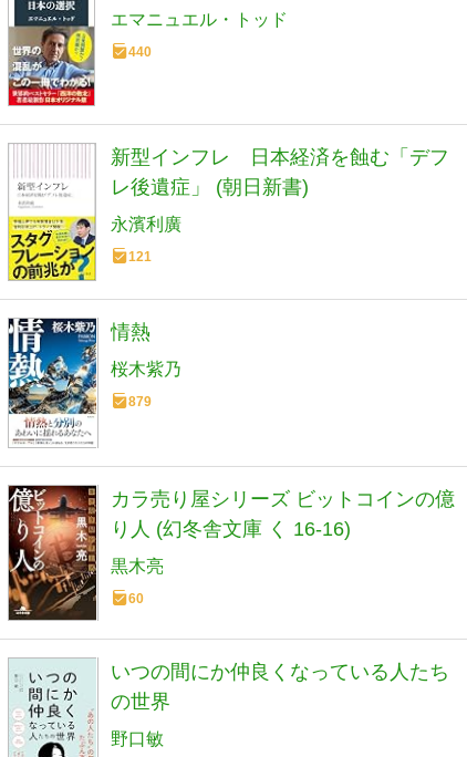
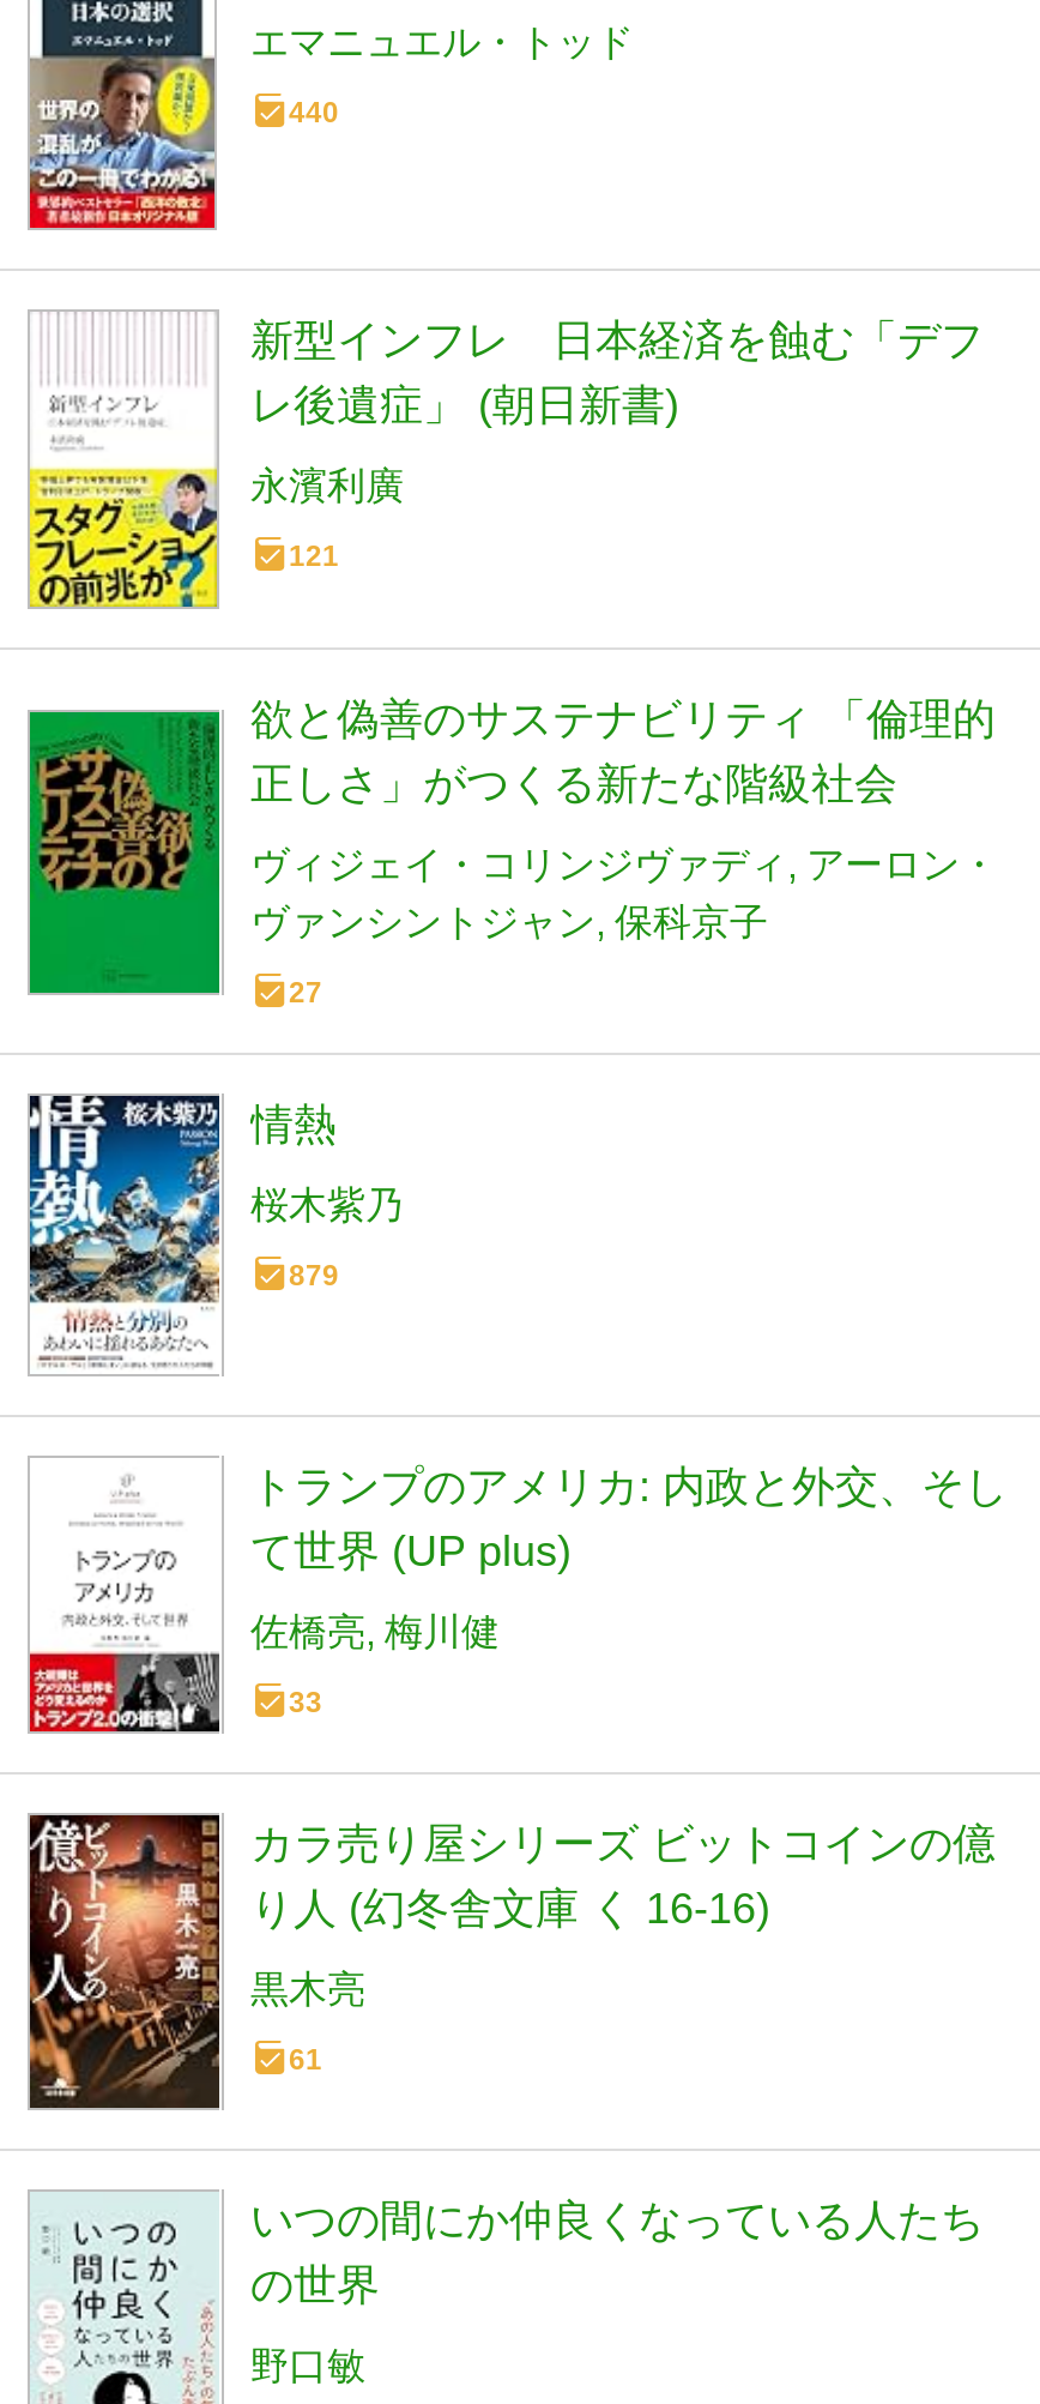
+ [image]
+ 欲と偽善のサステナビリティ 「倫理的
+ 正しさ」がつくる新たな階級社会
+ ヴィジェイ・コリンジヴァディ アーロン・
+ ヴァンシントジャン 保科京子
+ 27

+ [image]
+ トランプのアメリカ: 内政と外交、そし
+ て世界 (UP plus)
+ 佐橋亮 梅川健
+ 33

- 60
+ 61
